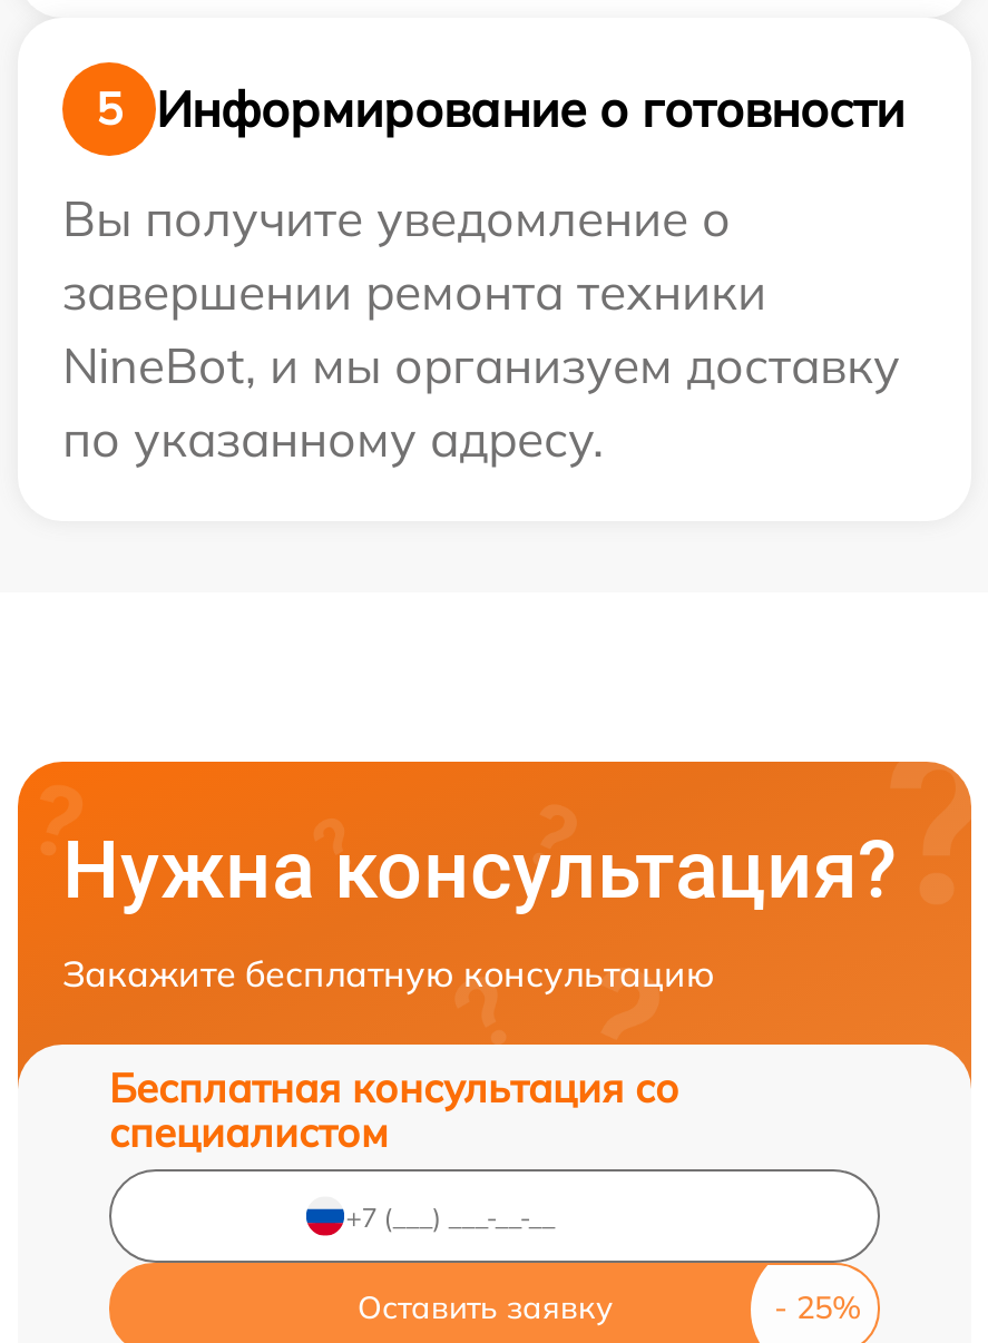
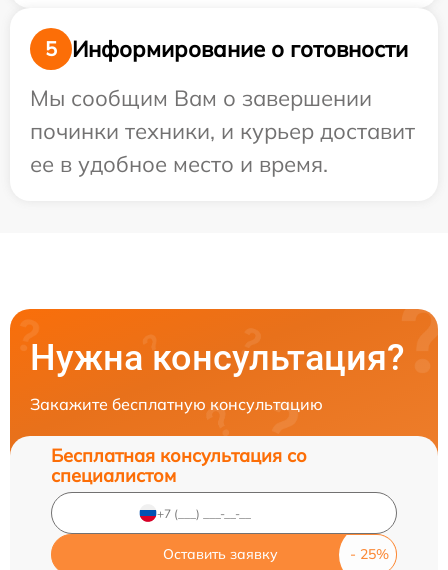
- Вы получите уведомление о
- завершении ремонта техники
- NineBot, и мы организуем доставку
- по указанному адресу.
+ Мы сообщим Вам о завершении
+ починки техники, и курьер доставит
+ ее в удобное место и время.
